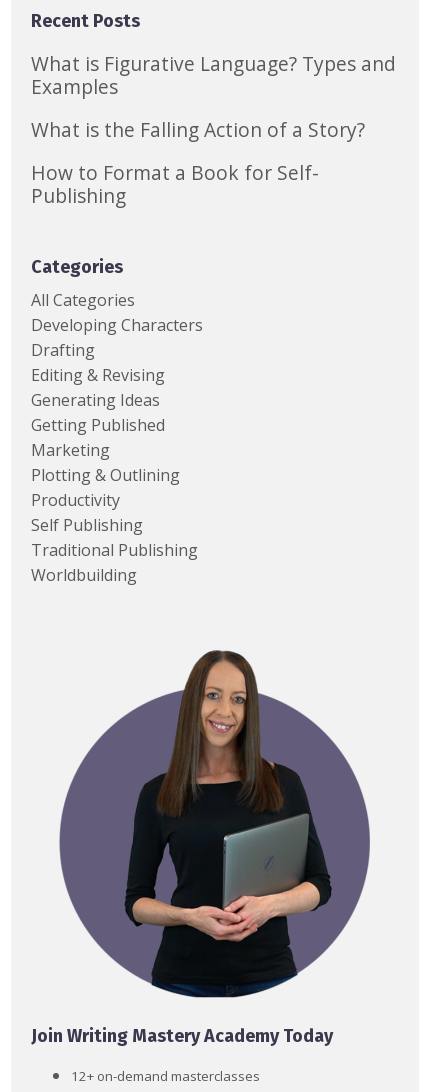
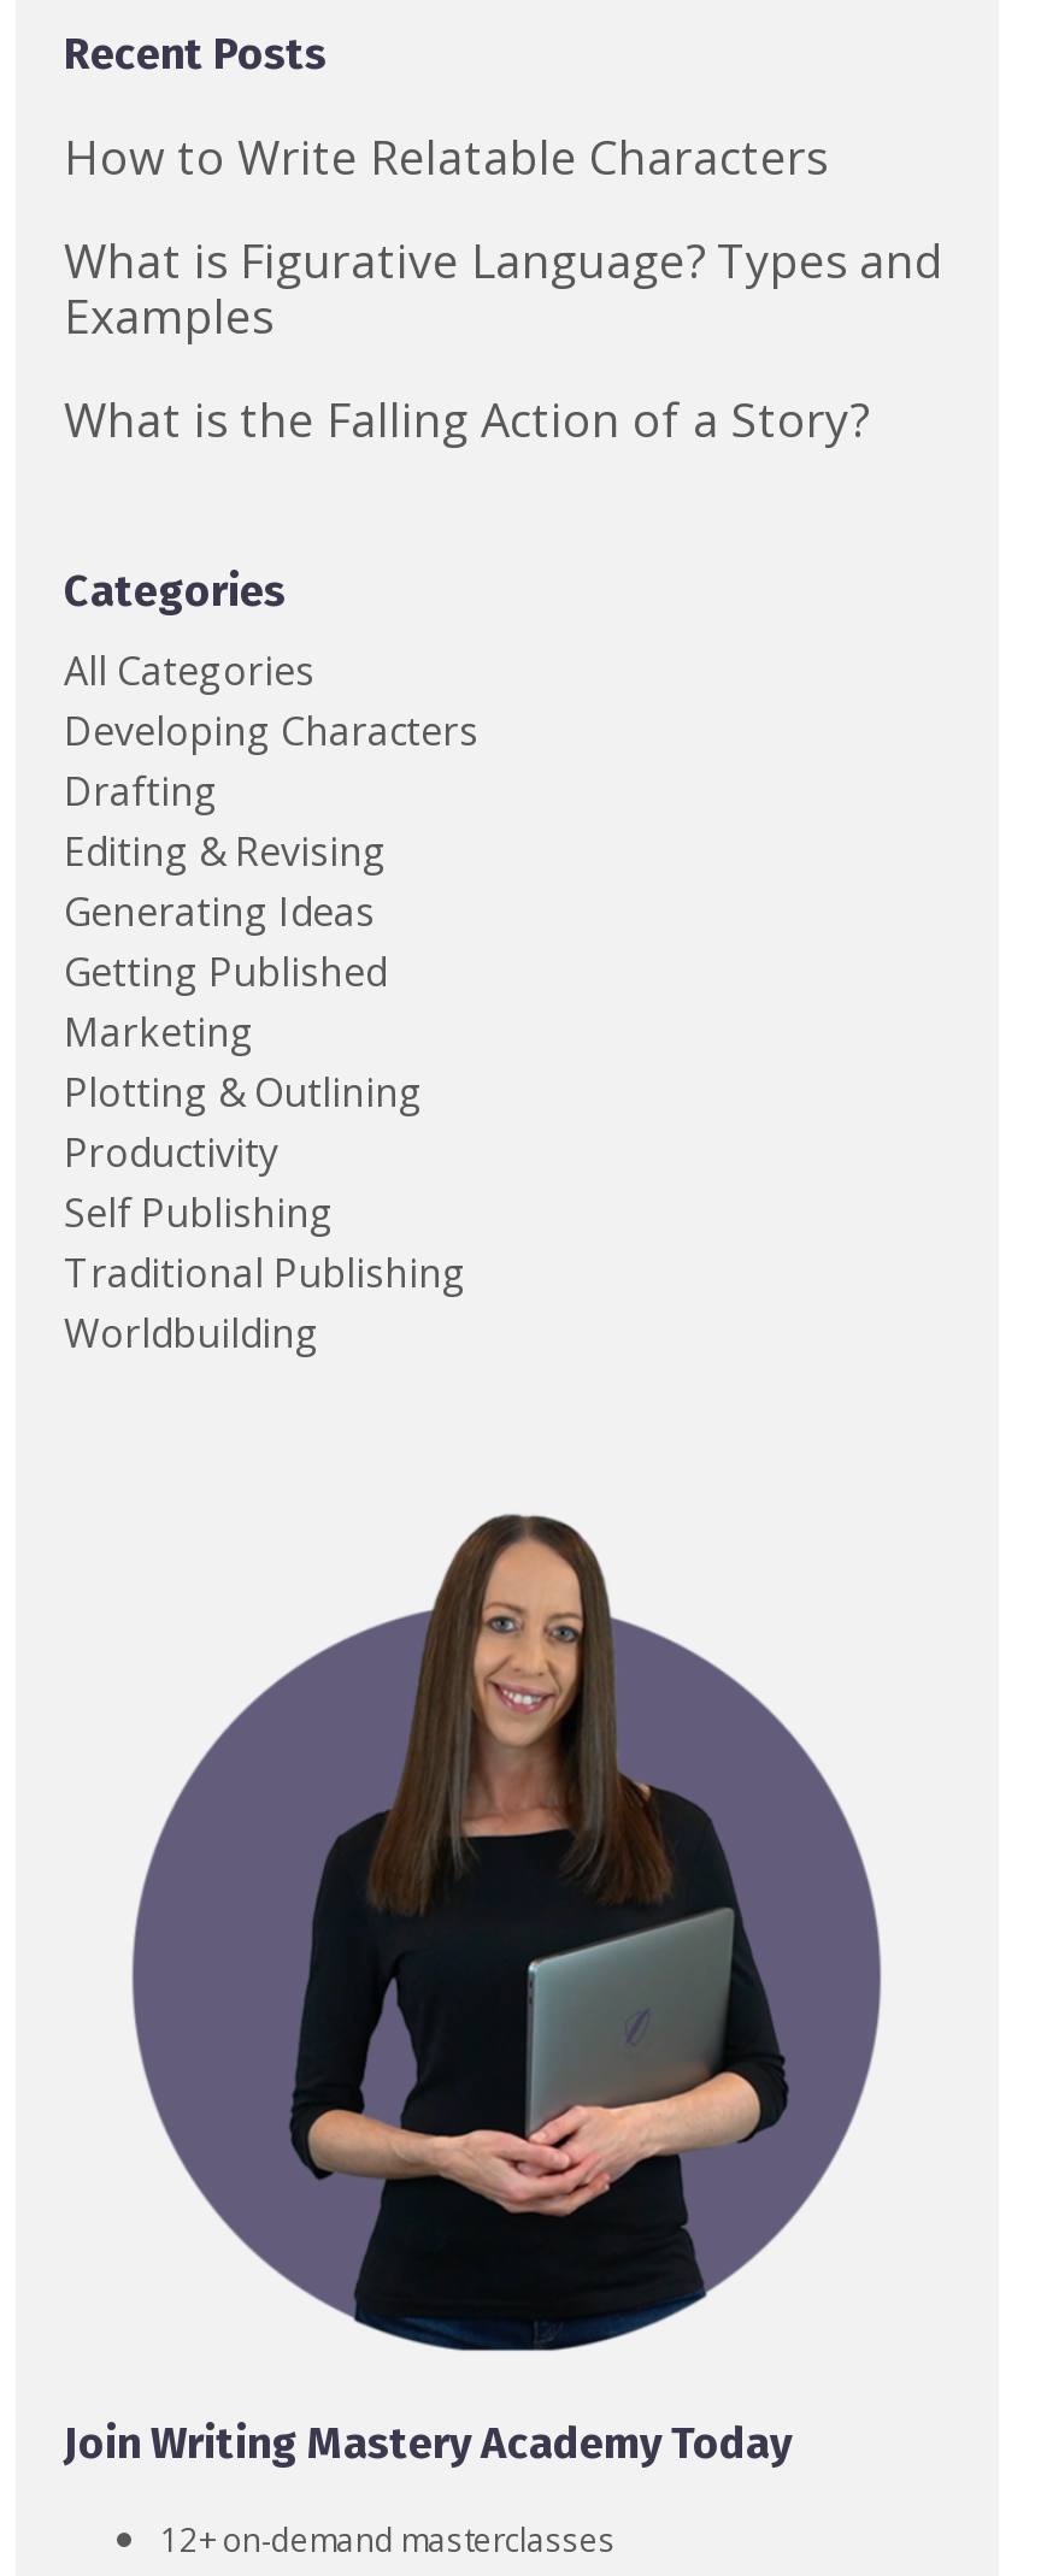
+ How to Write Relatable Characters

moved down: What is Figurative Language? Types and | Examples | What is the Falling Action of a Story?

- How to Format a Book for Self-
- Publishing
